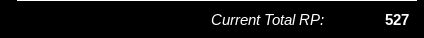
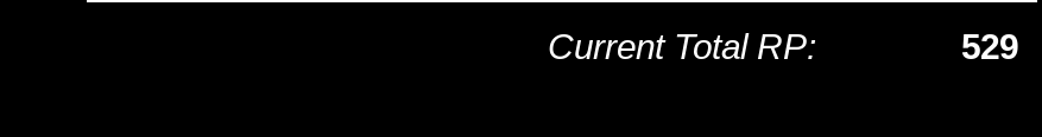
- 527
+ 529
